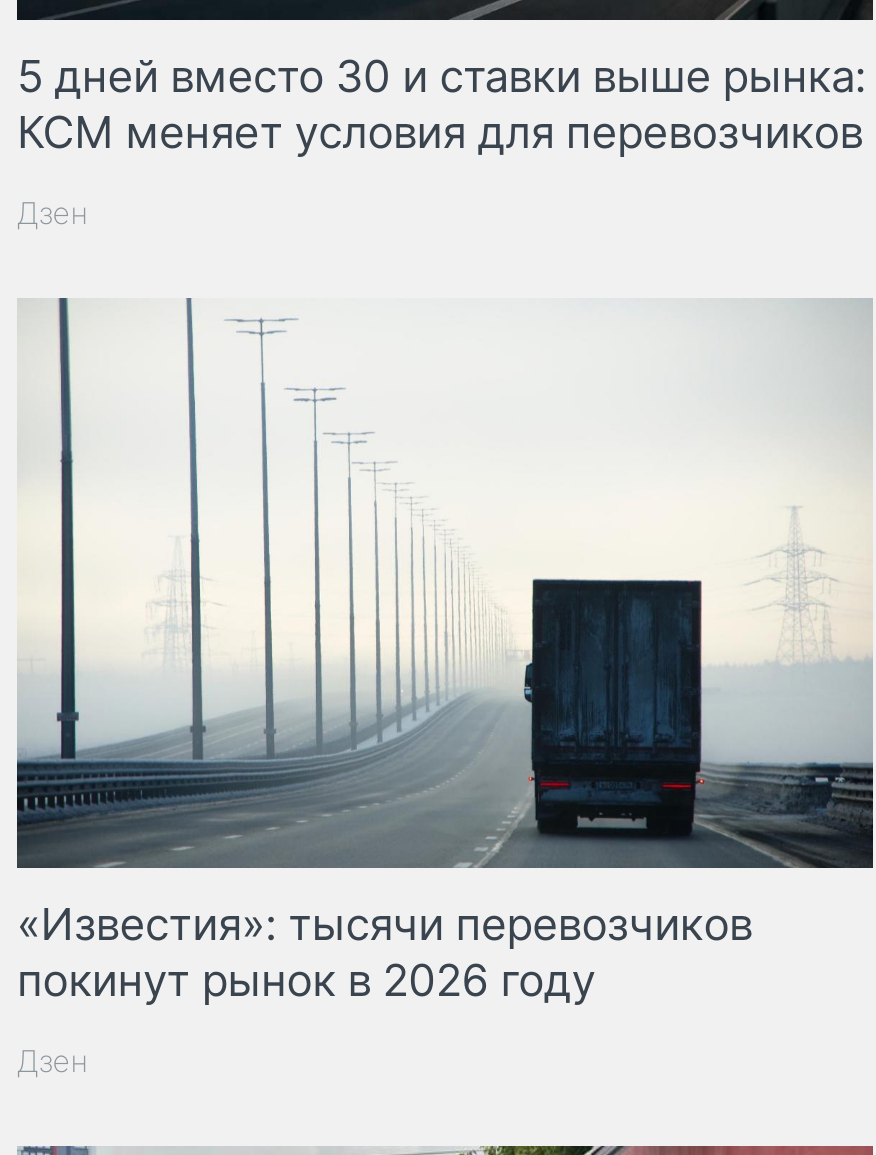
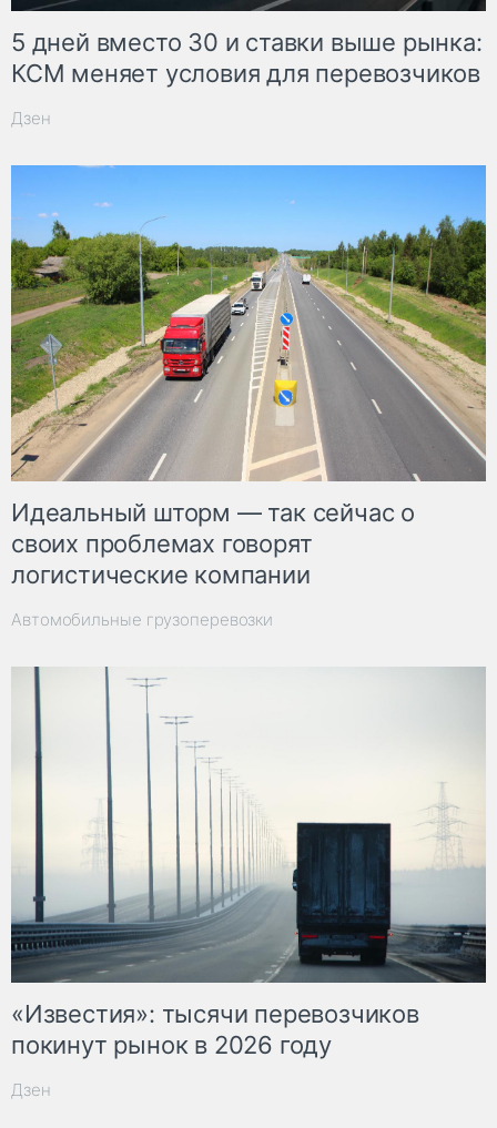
+ [image]
+ Идеальный шторм — так сейчас о
+ своих проблемах говорят
+ логистические компании
+ Автомобильные грузоперевозки
